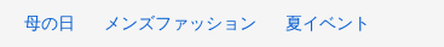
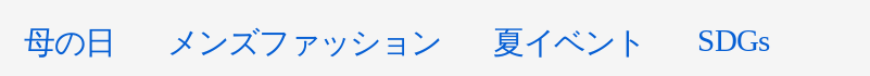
+ SDGs
